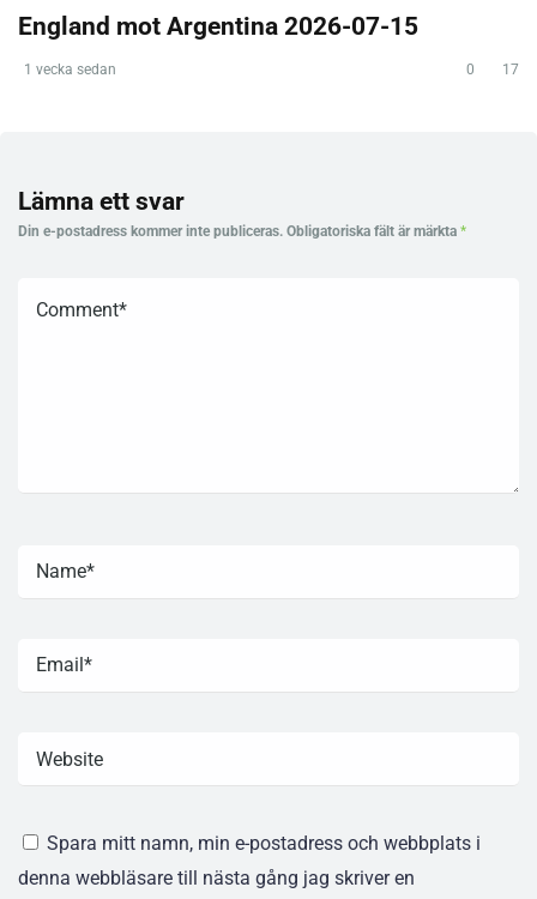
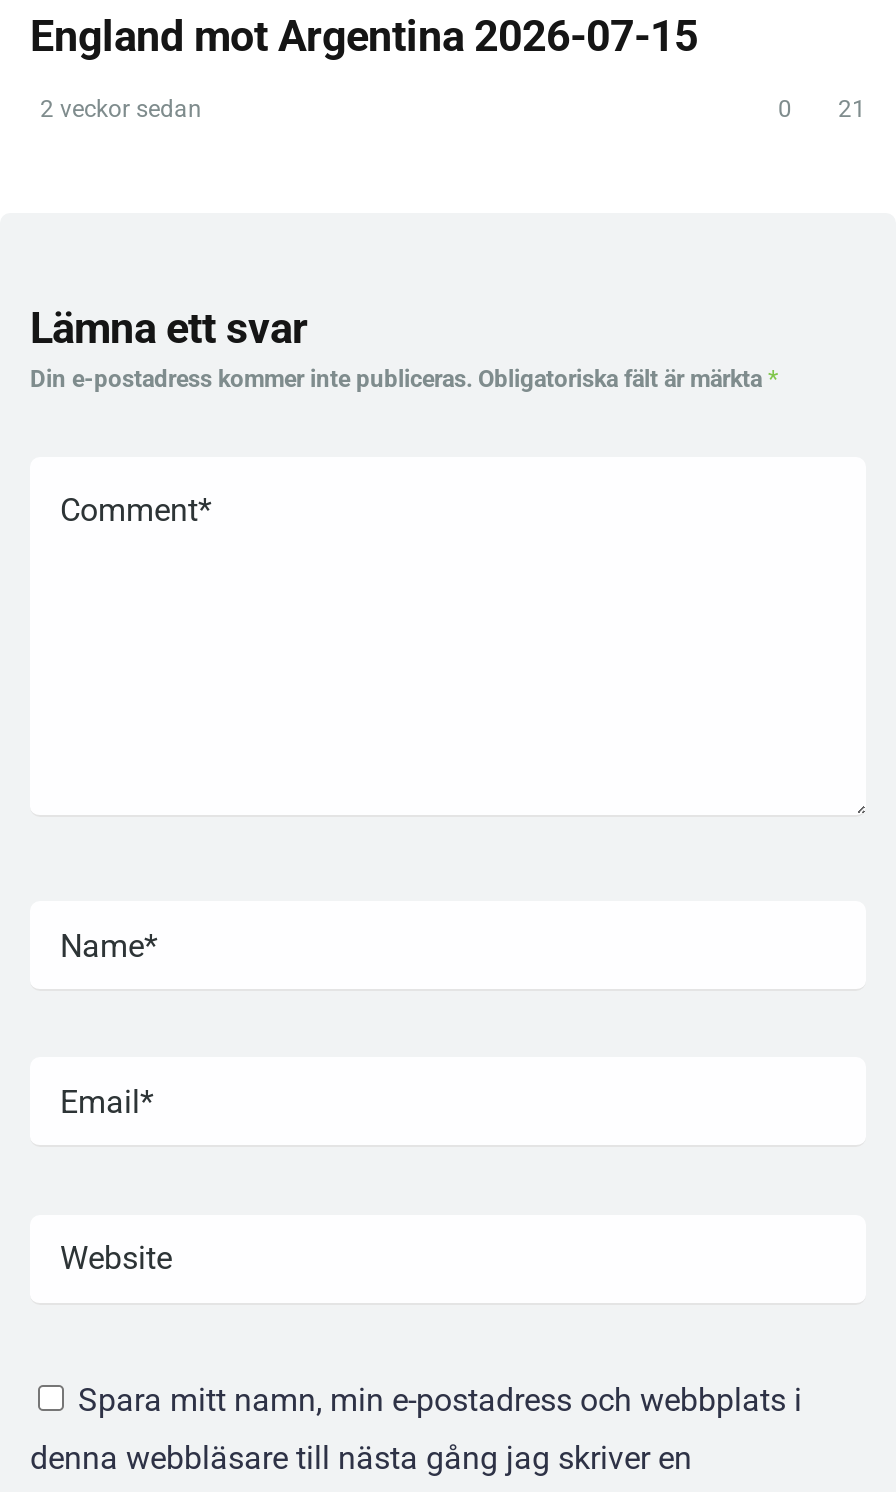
- 1 vecka sedan
+ 2 veckor sedan

- 0 17
+ 0 21
